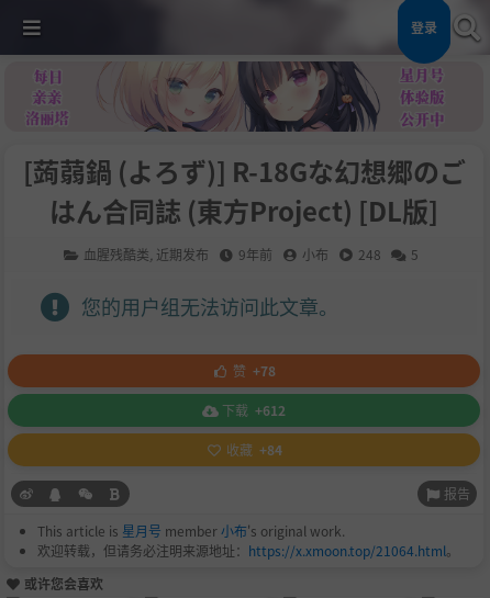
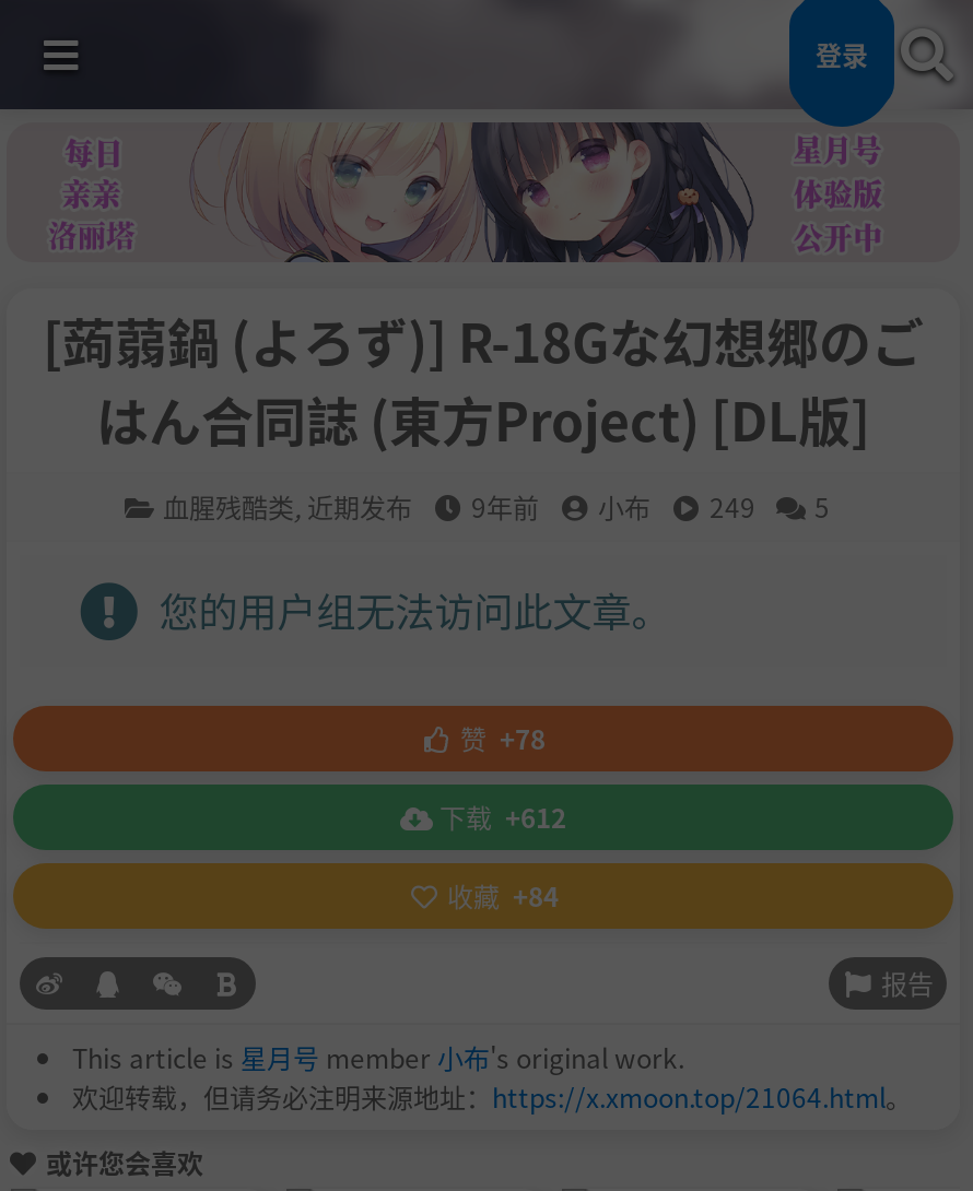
- 血腥残酷类,近期发布 9年前 小布 248 5
+ 血腥残酷类,近期发布 9年前 小布 249 5
